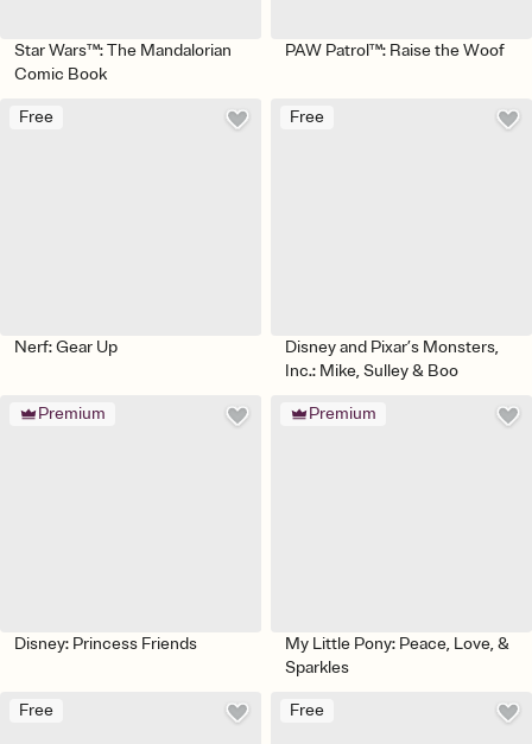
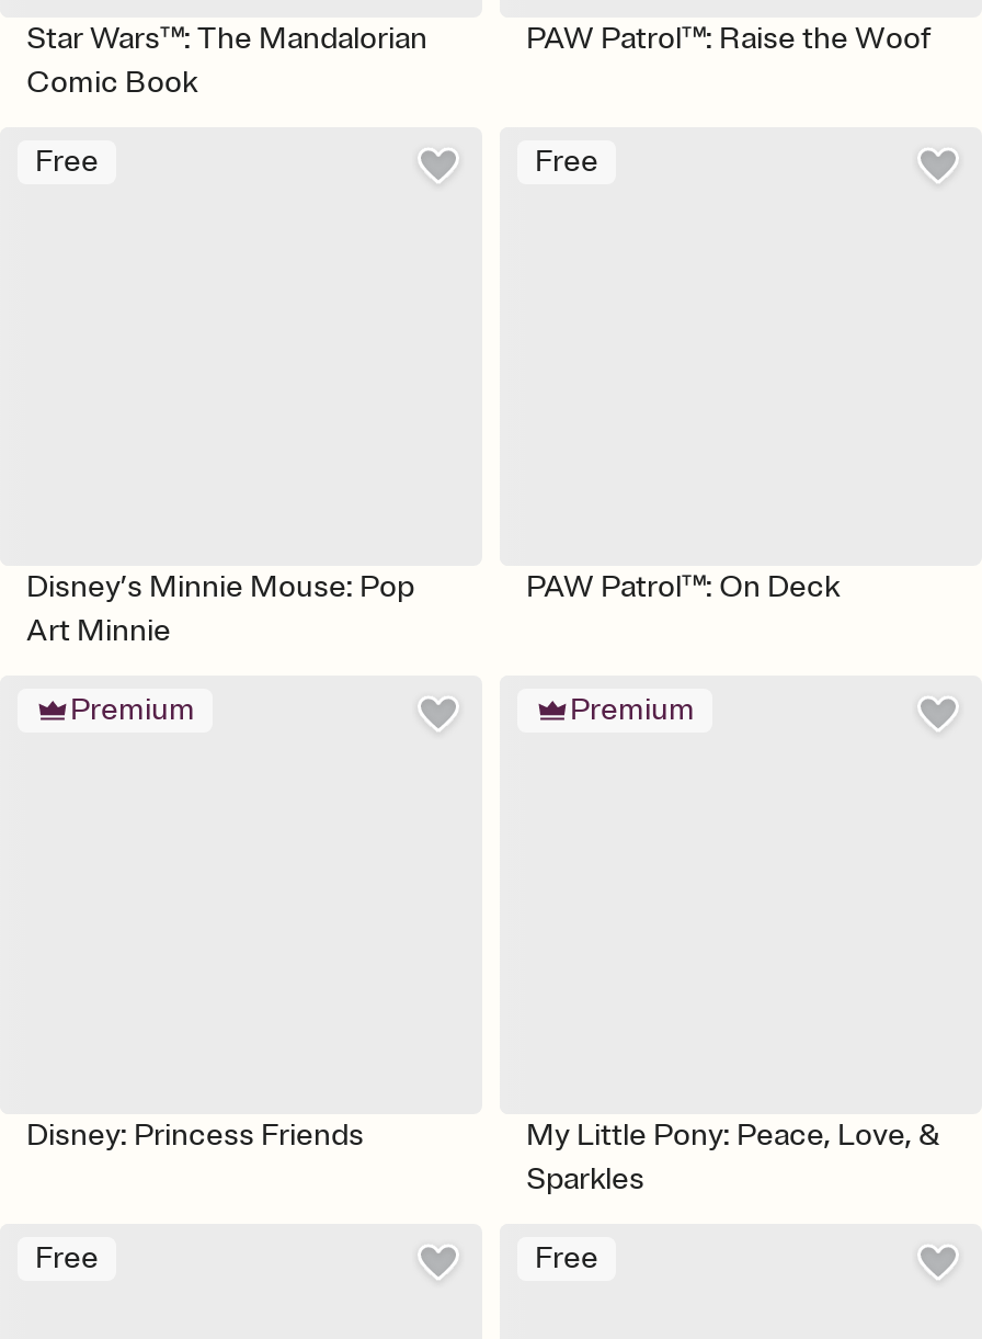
- Nerf: Gear Up
+ Disney’s Minnie Mouse: Pop
+ Art Minnie

- Disney and Pixar’s Monsters,
- Inc.: Mike, Sulley & Boo
+ PAW Patrol™: On Deck
